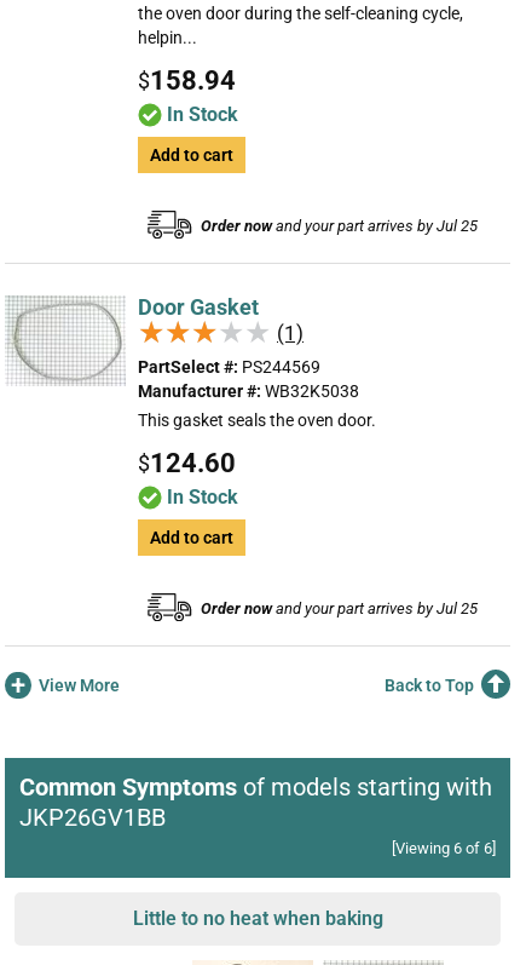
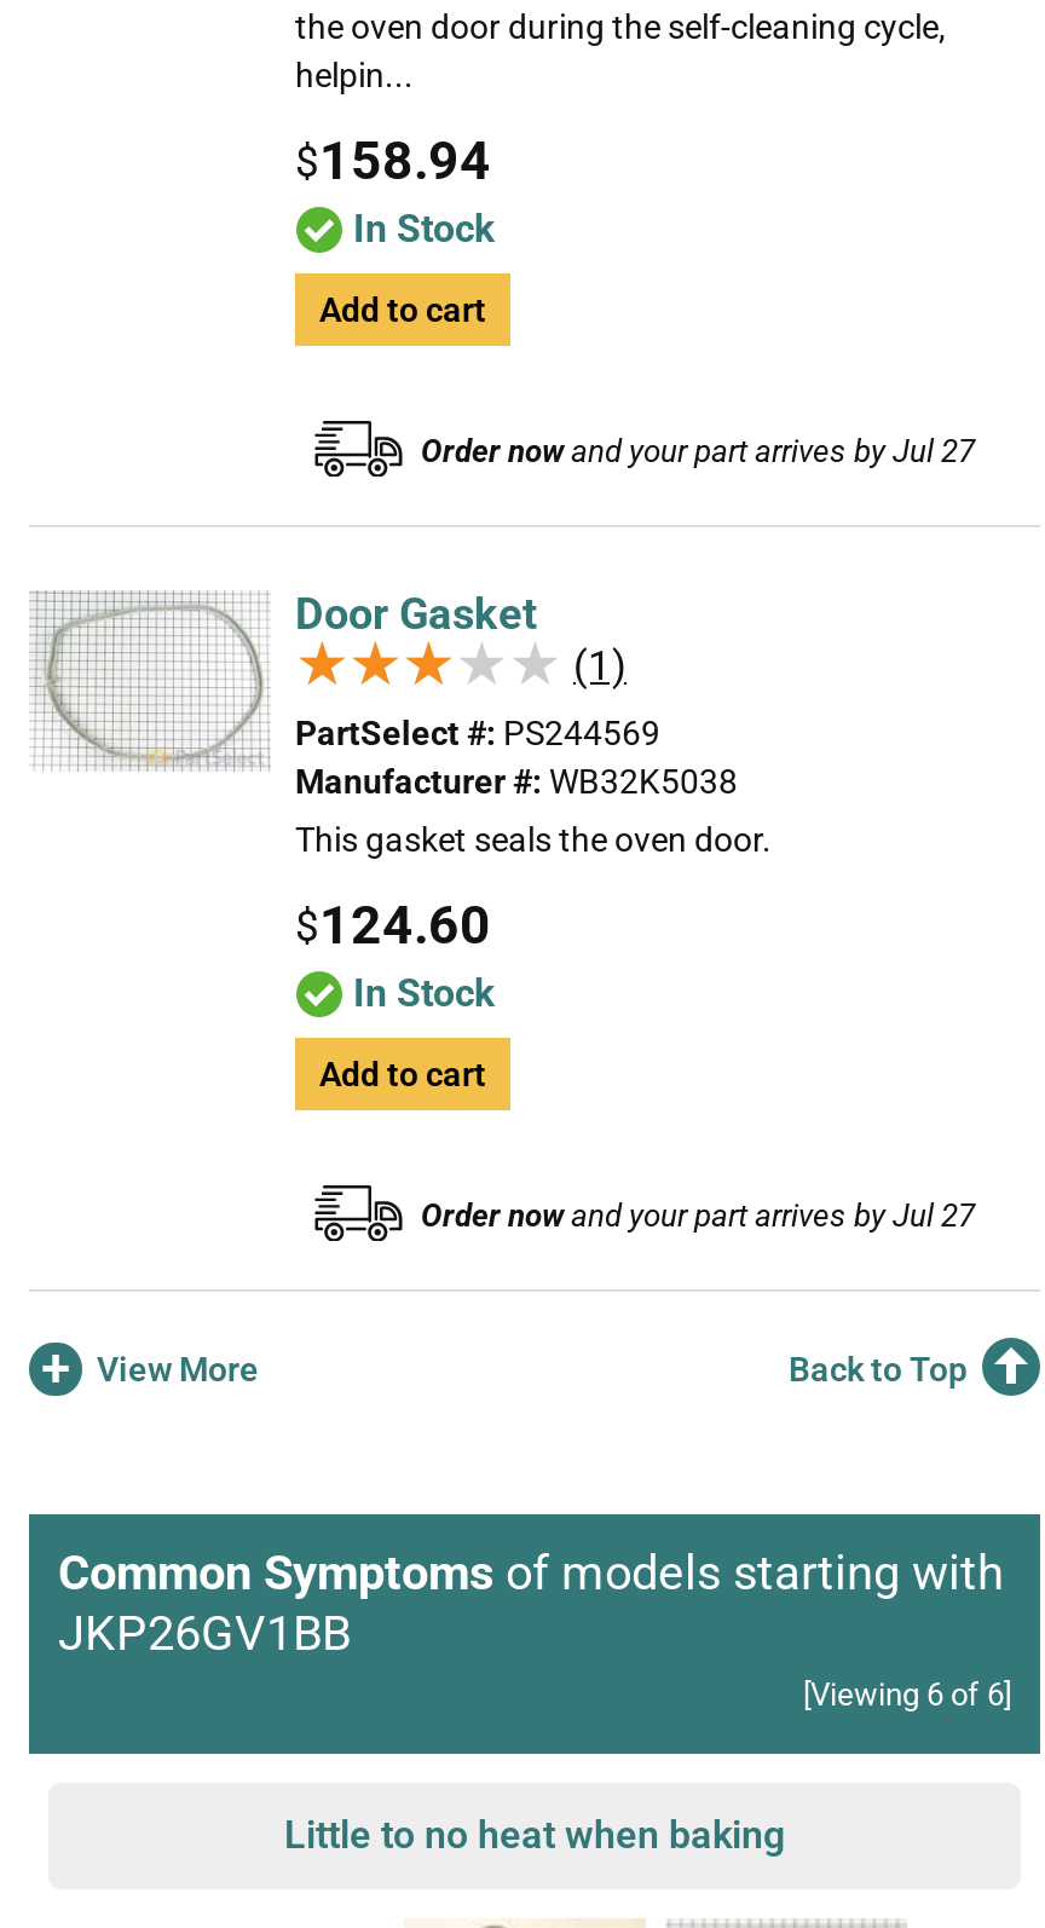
- Order now and your part arrives by Jul 25
+ Order now and your part arrives by Jul 27

- Order now and your part arrives by Jul 25
+ Order now and your part arrives by Jul 27
